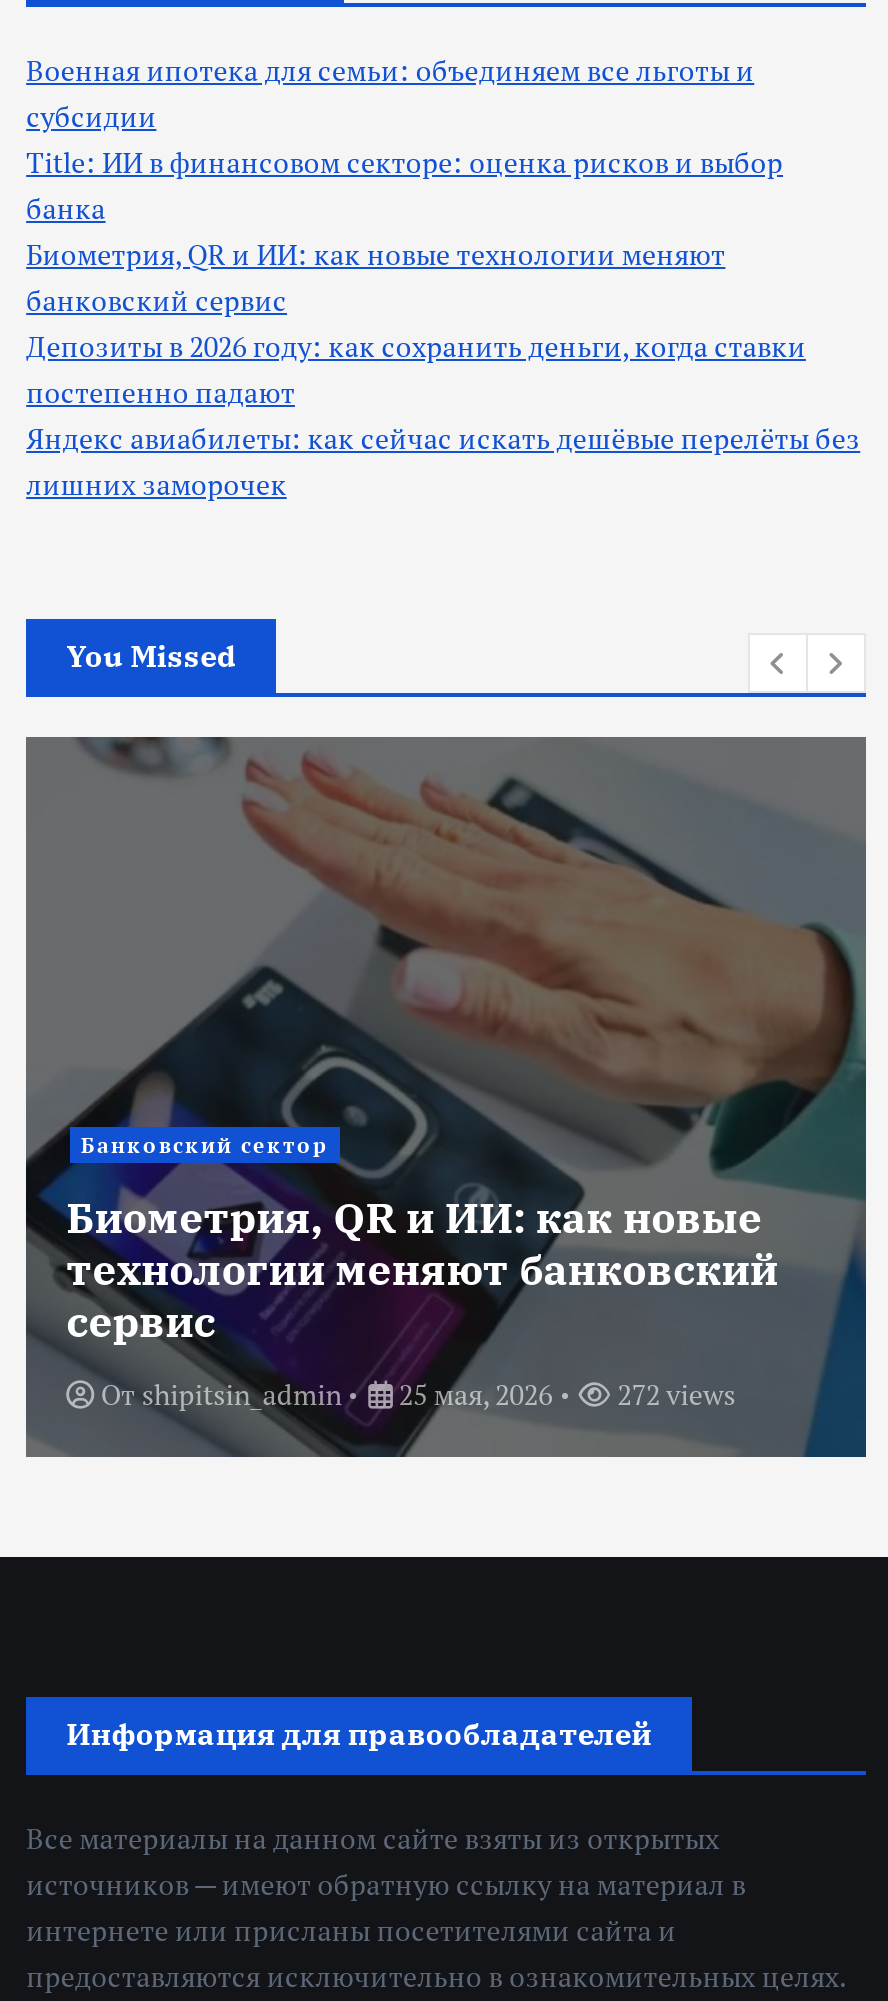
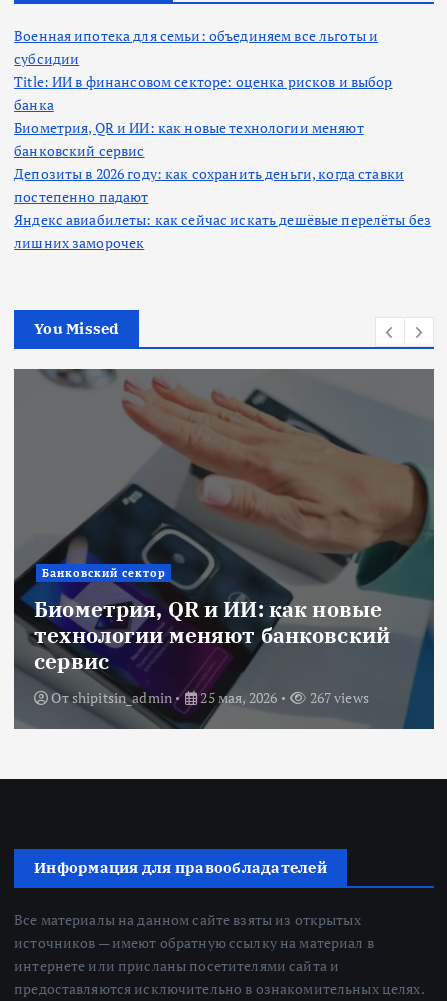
- 272 views
+ 267 views
